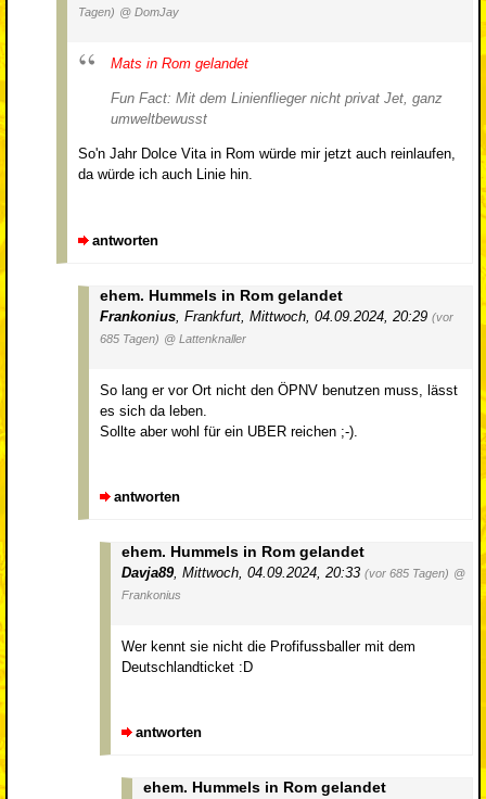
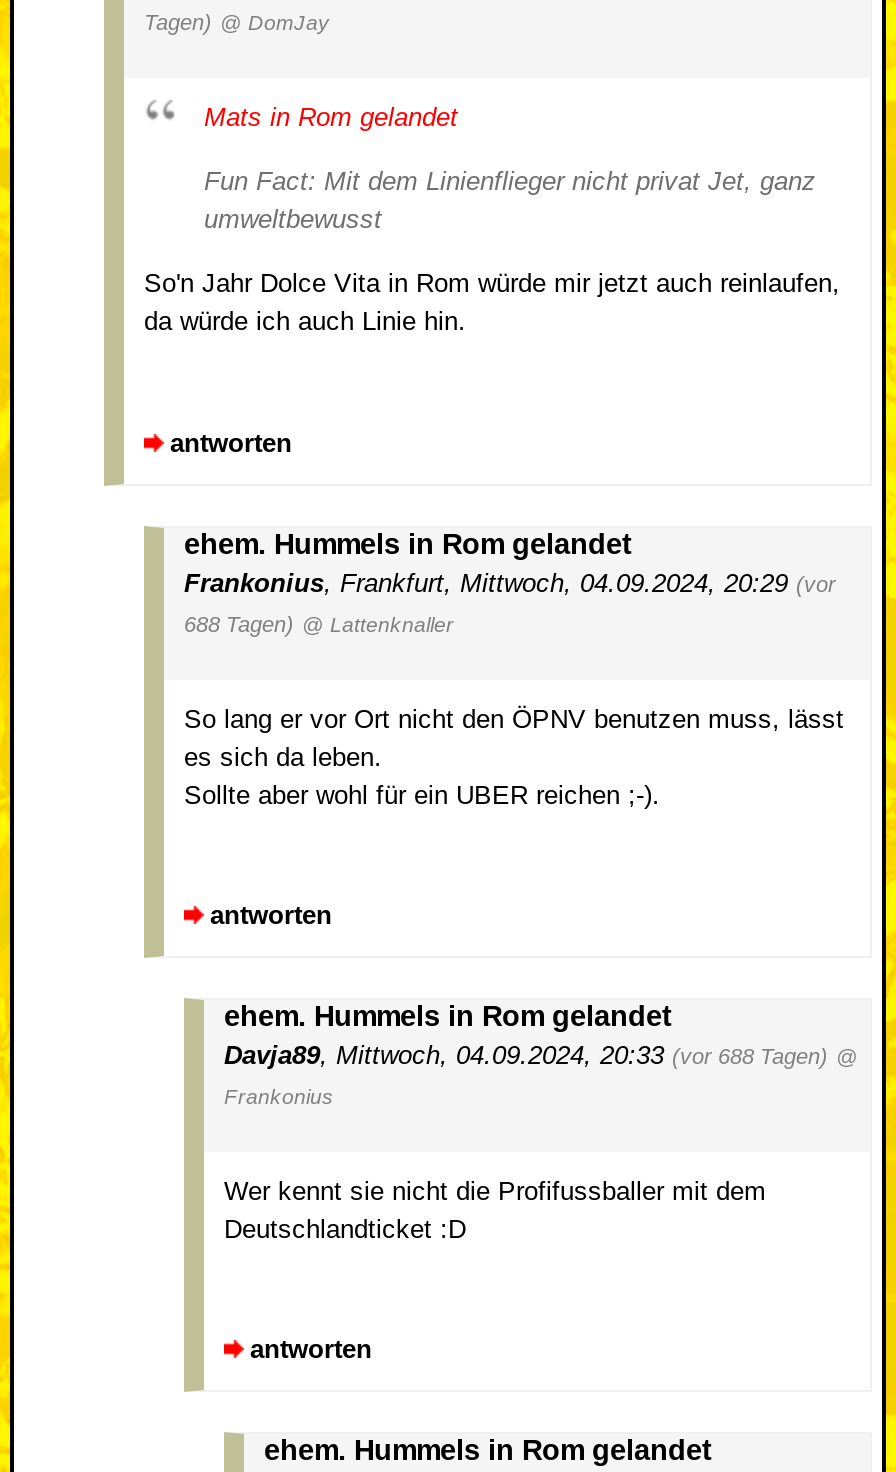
- 685 Tagen) @ Lattenknaller
+ 688 Tagen) @ Lattenknaller

- Davja89, Mittwoch, 04.09.2024, 20:33 (vor 685 Tagen) @
+ Davja89, Mittwoch, 04.09.2024, 20:33 (vor 688 Tagen) @
